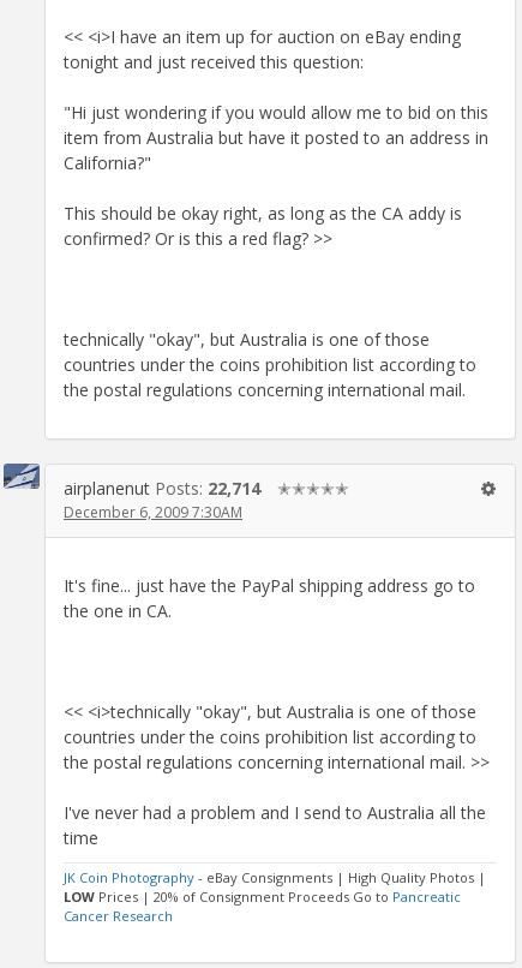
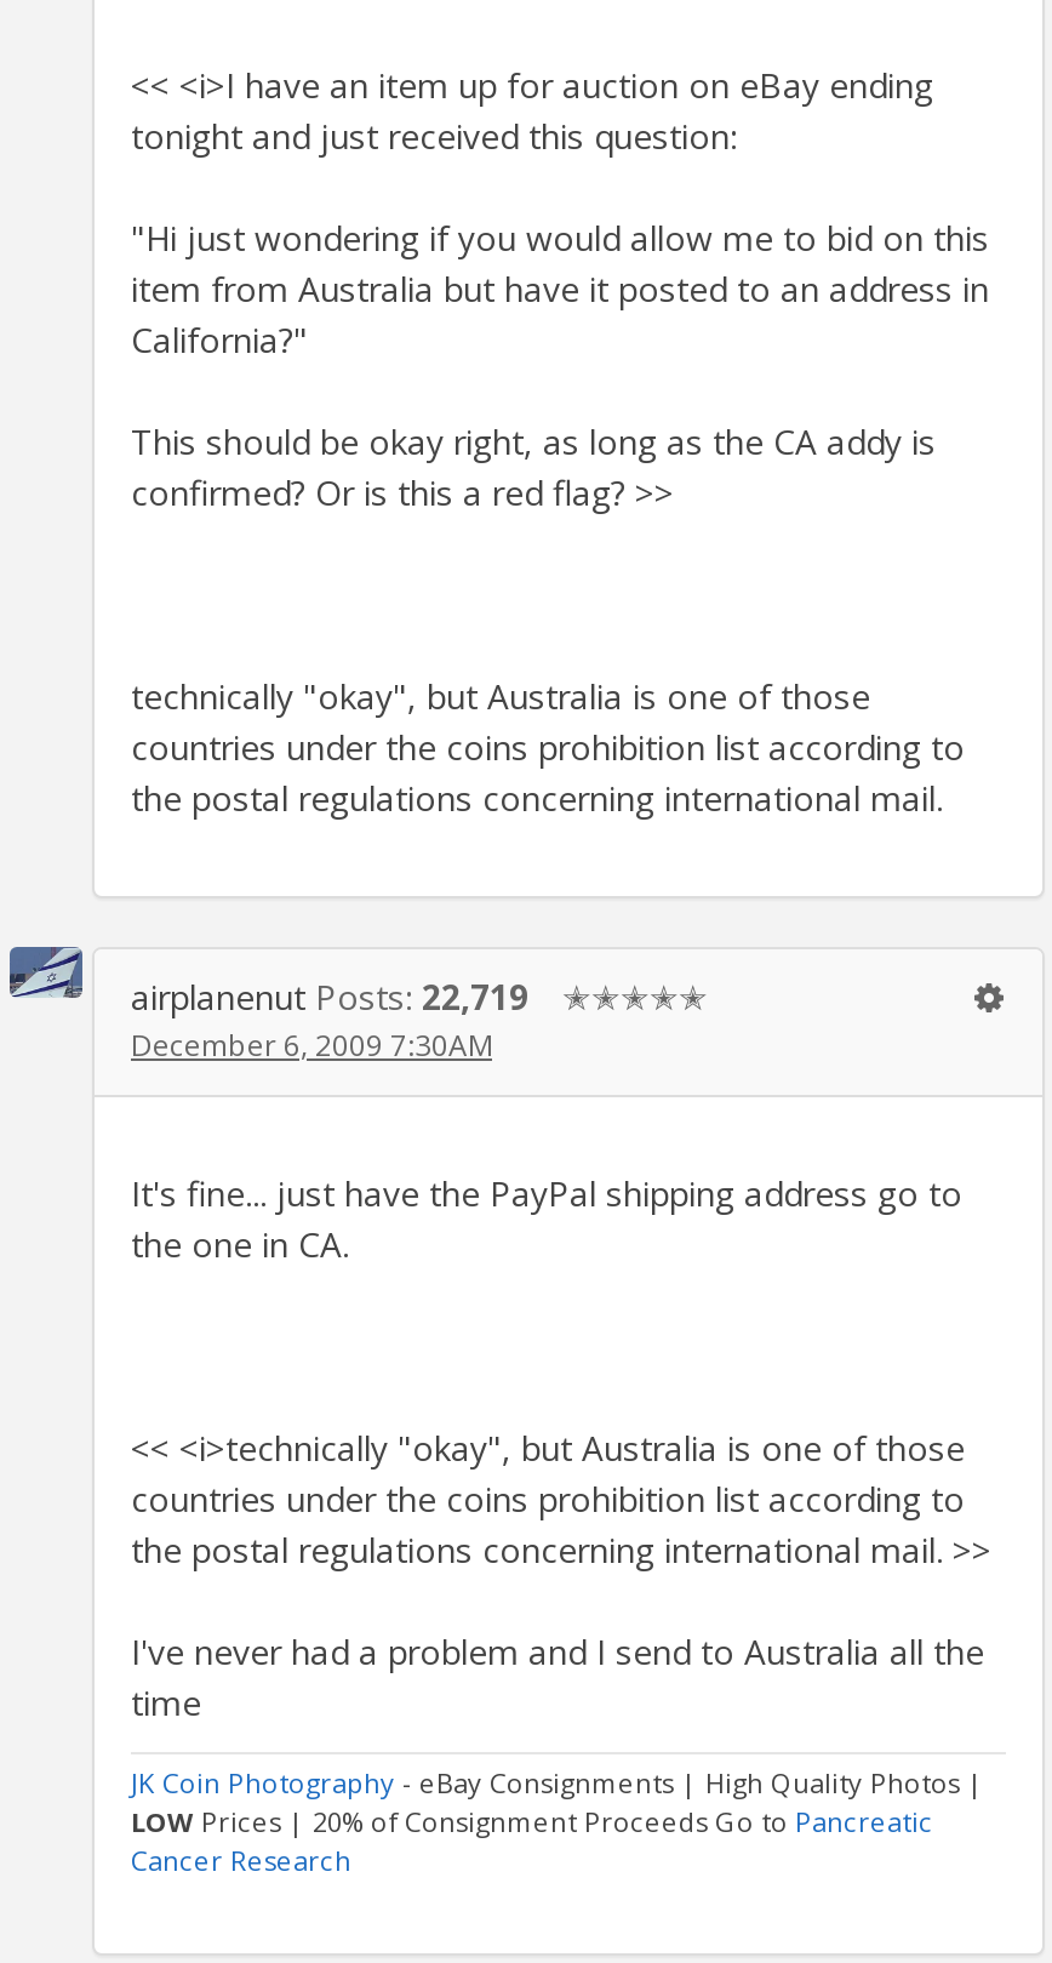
- airplanenut Posts: 22,714
+ airplanenut Posts: 22,719
